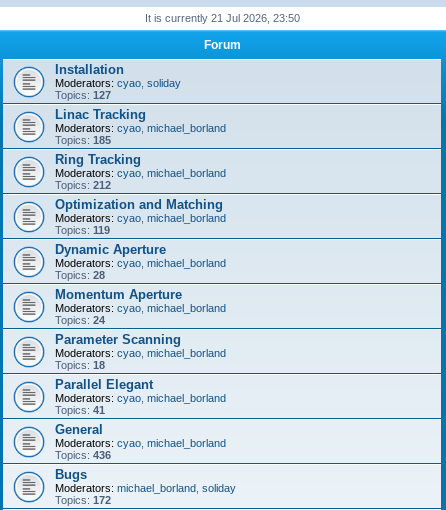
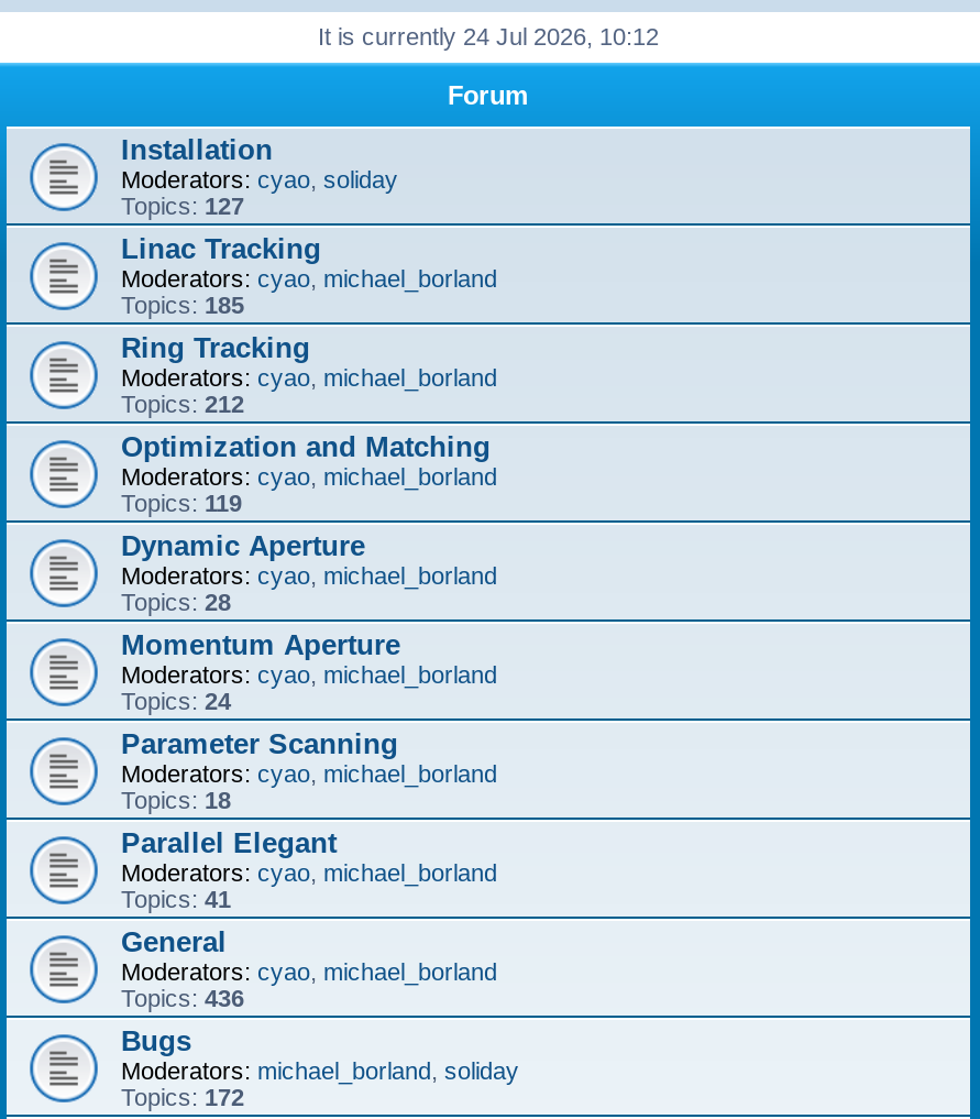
- It is currently 21 Jul 2026, 23:50
+ It is currently 24 Jul 2026, 10:12
